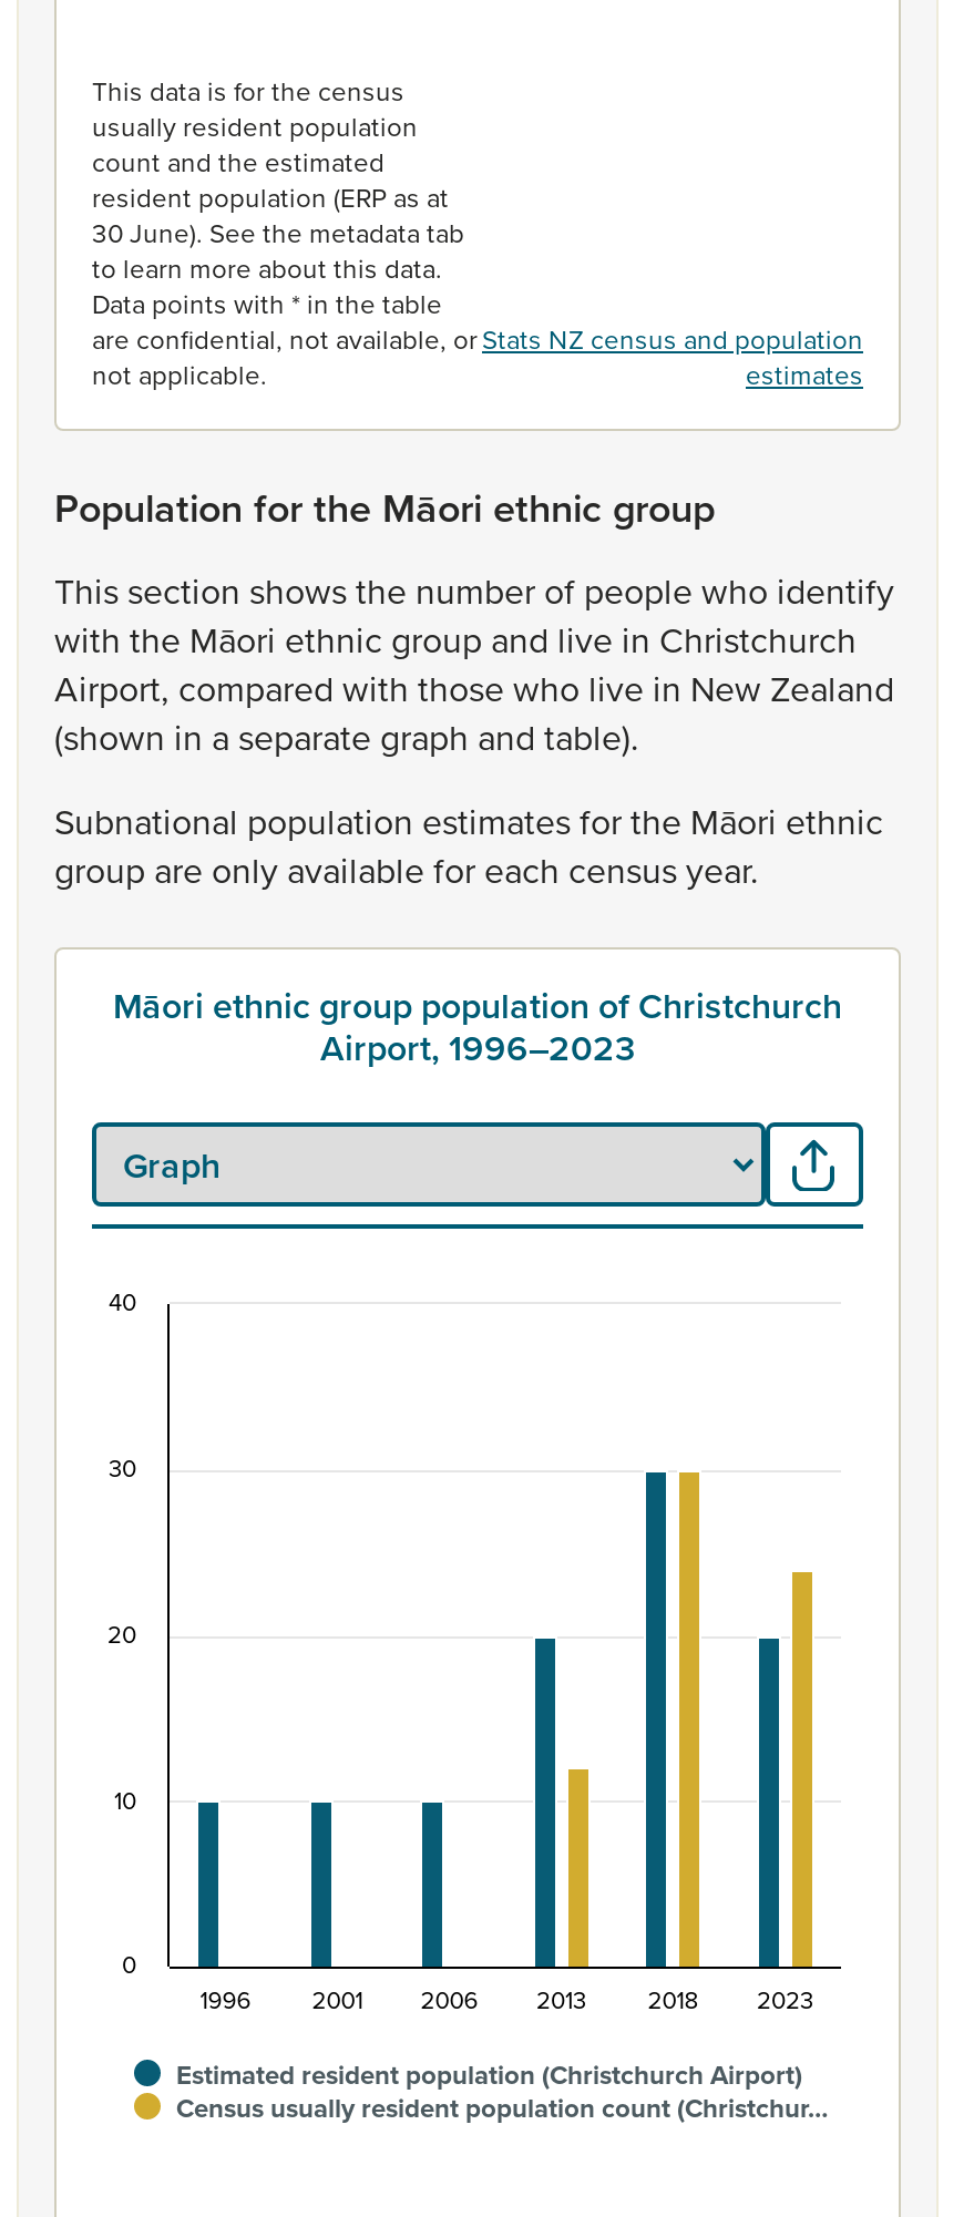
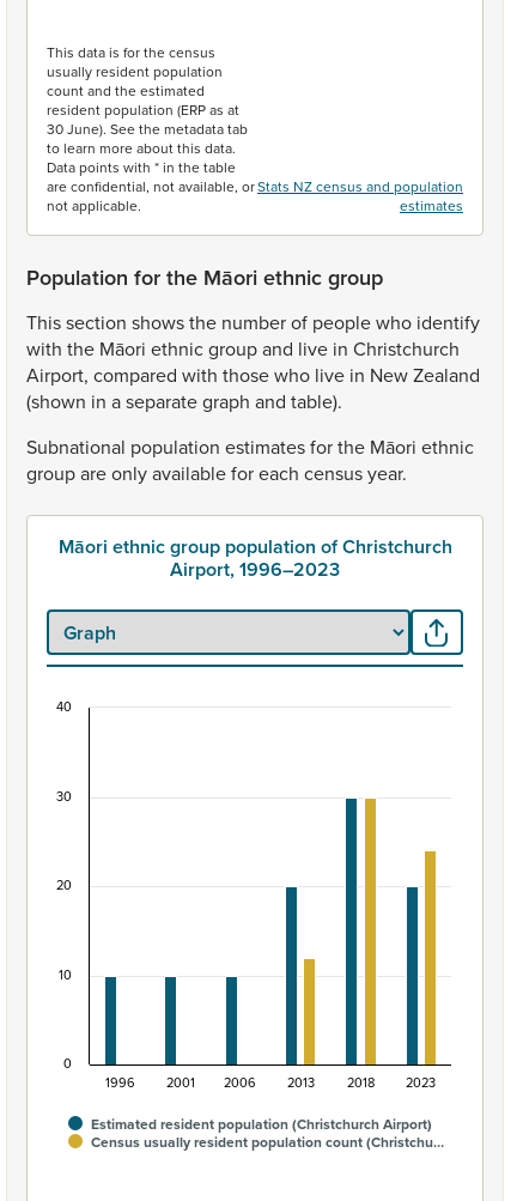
- Census usually resident population count (Christchur…
+ Census usually resident population count (Christchu…
